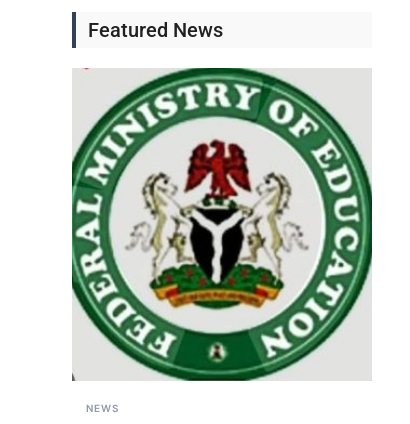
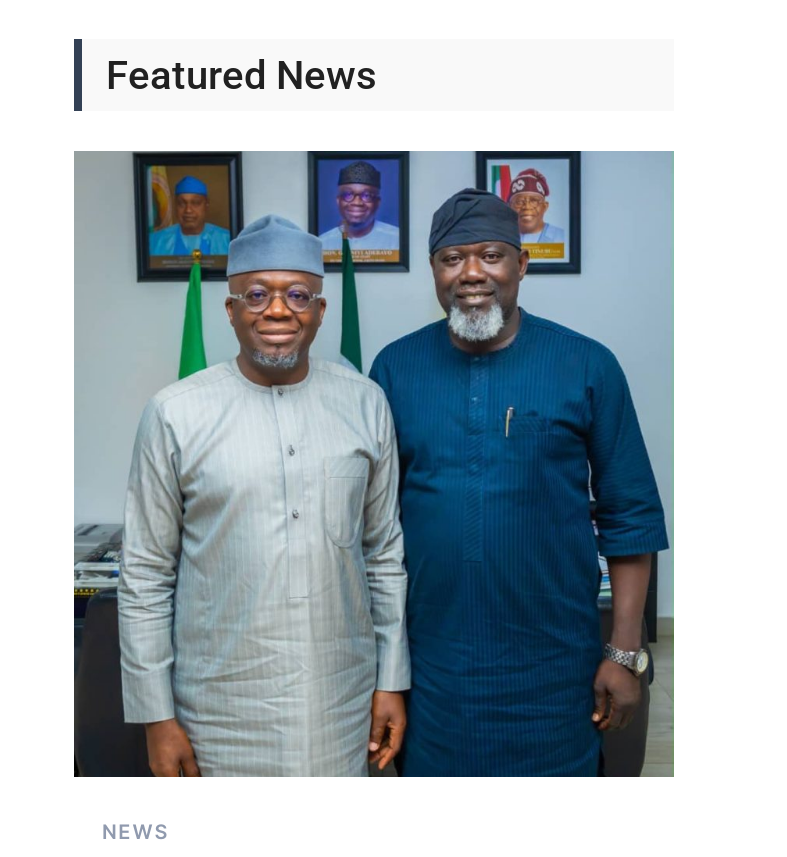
- [image]
+ [image]
